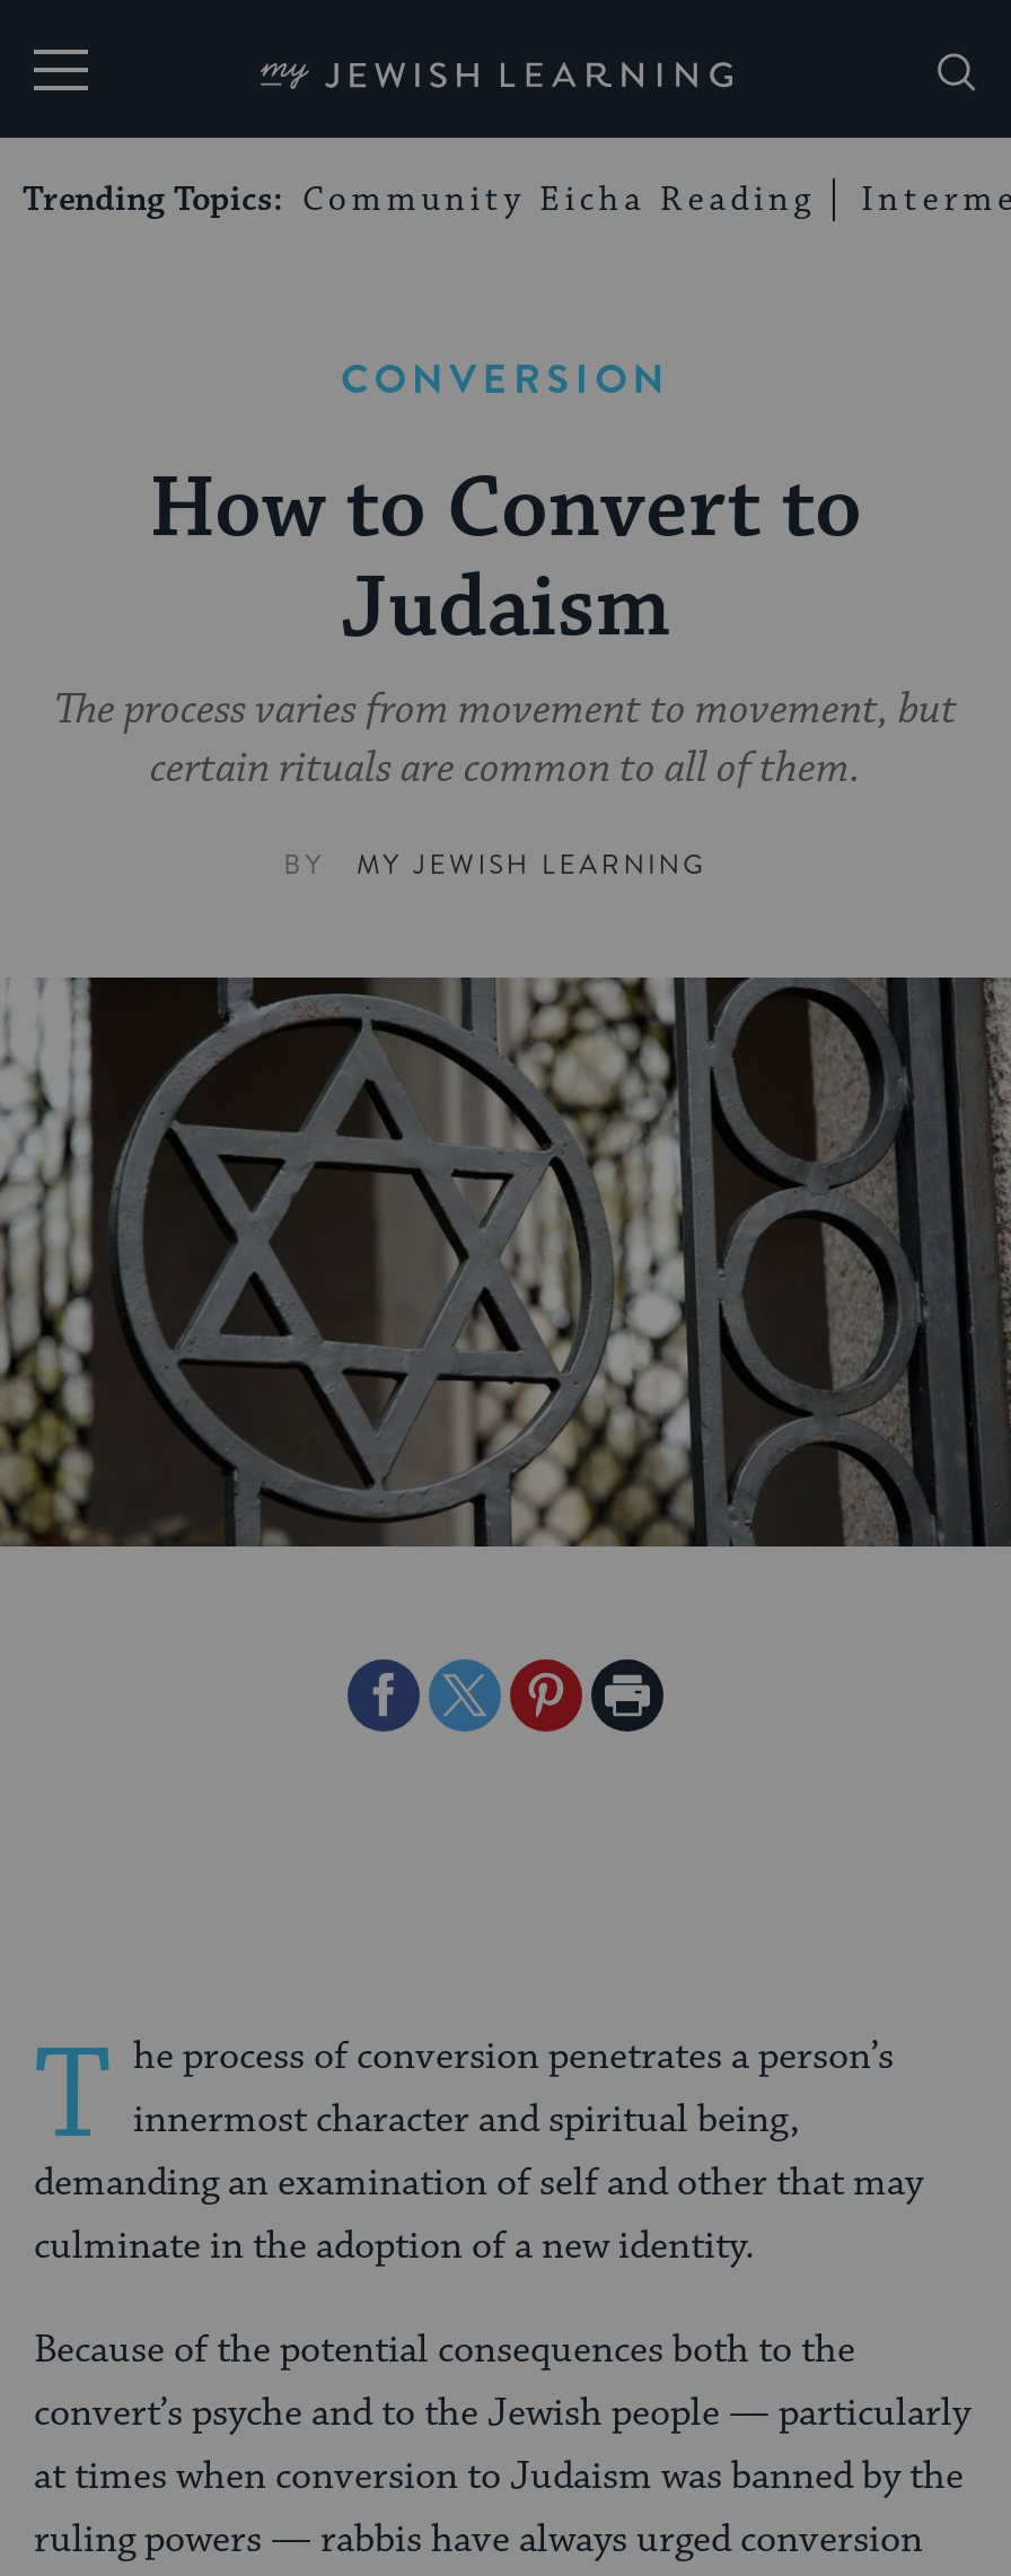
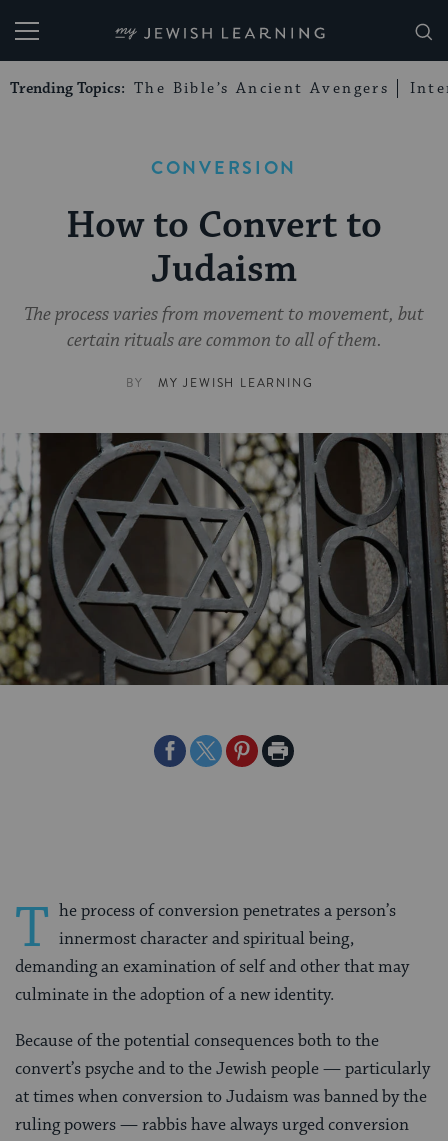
- Trending Topics: Community Eicha Reading
+ Trending Topics: The Bible’s Ancient Avengers
